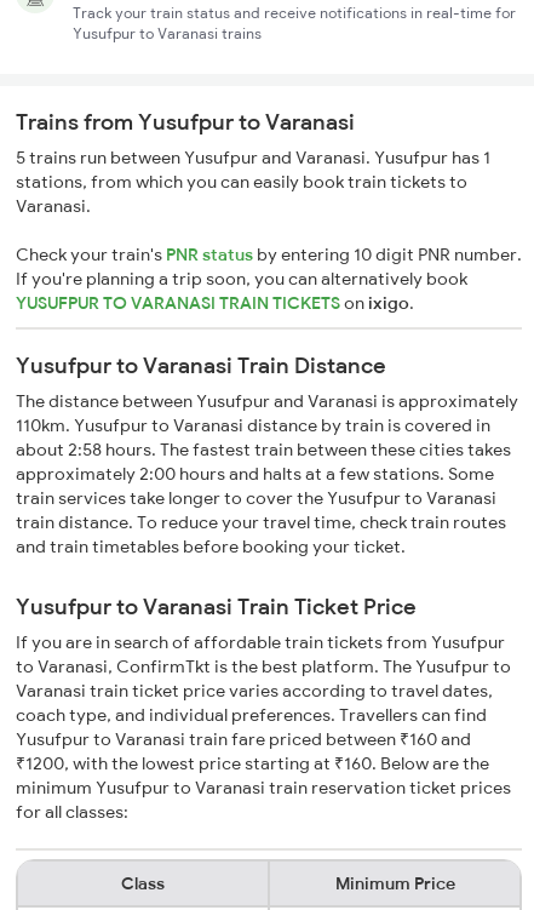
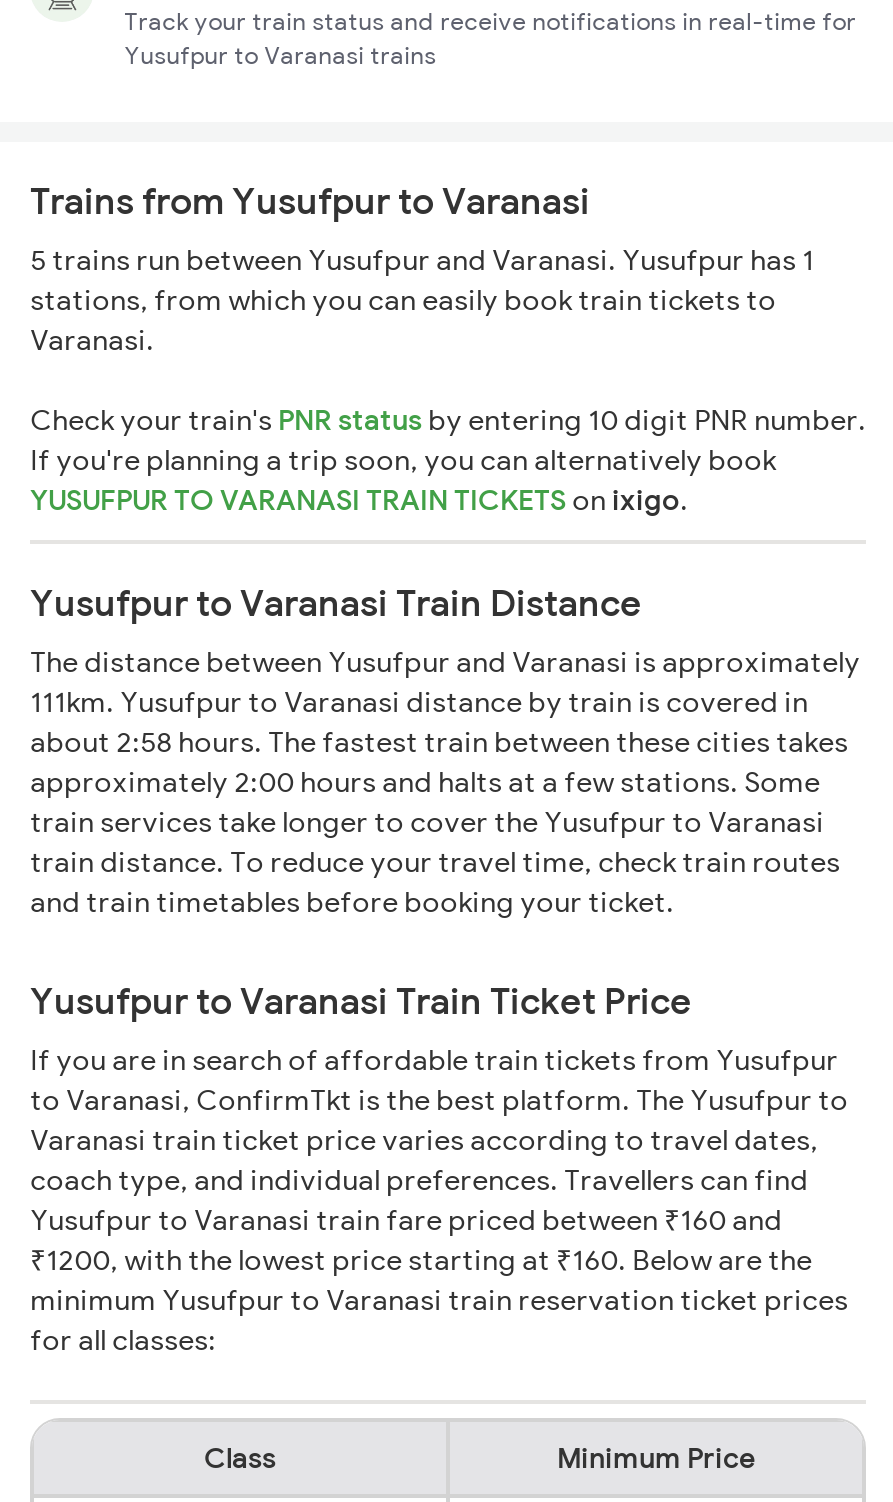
- 110km. Yusufpur to Varanasi distance by train is covered in
+ 111km. Yusufpur to Varanasi distance by train is covered in
